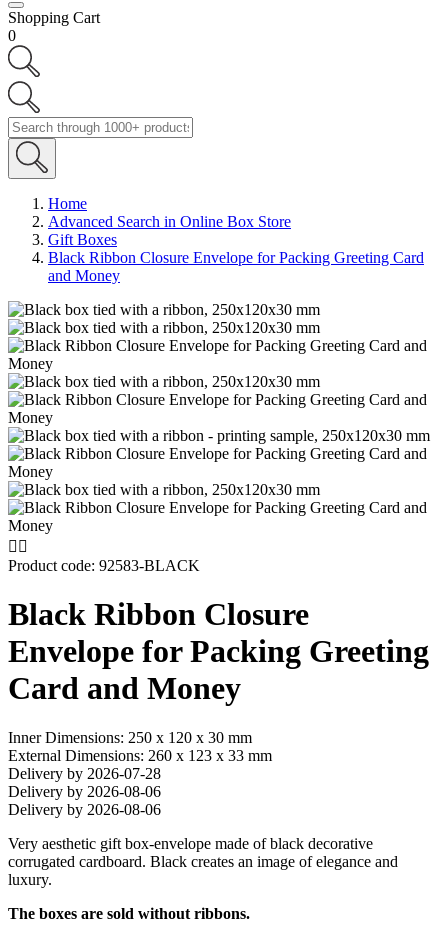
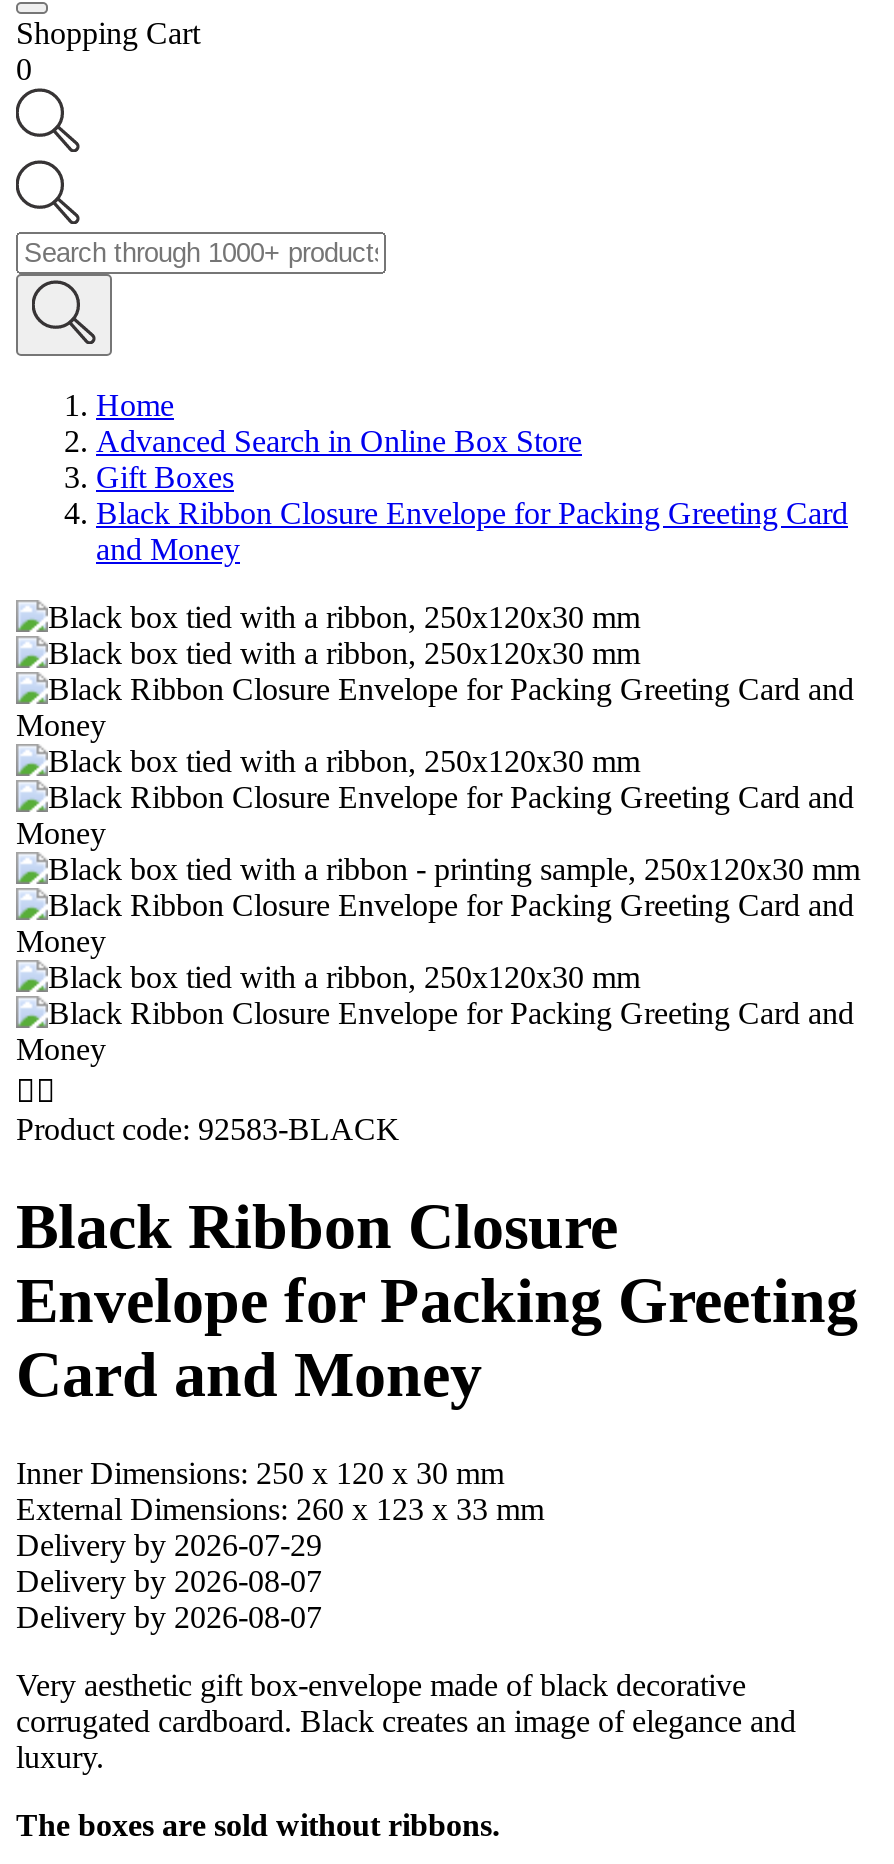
- Delivery by 2026-07-28
+ Delivery by 2026-07-29

- Delivery by 2026-08-06
+ Delivery by 2026-08-07

- Delivery by 2026-08-06
+ Delivery by 2026-08-07
